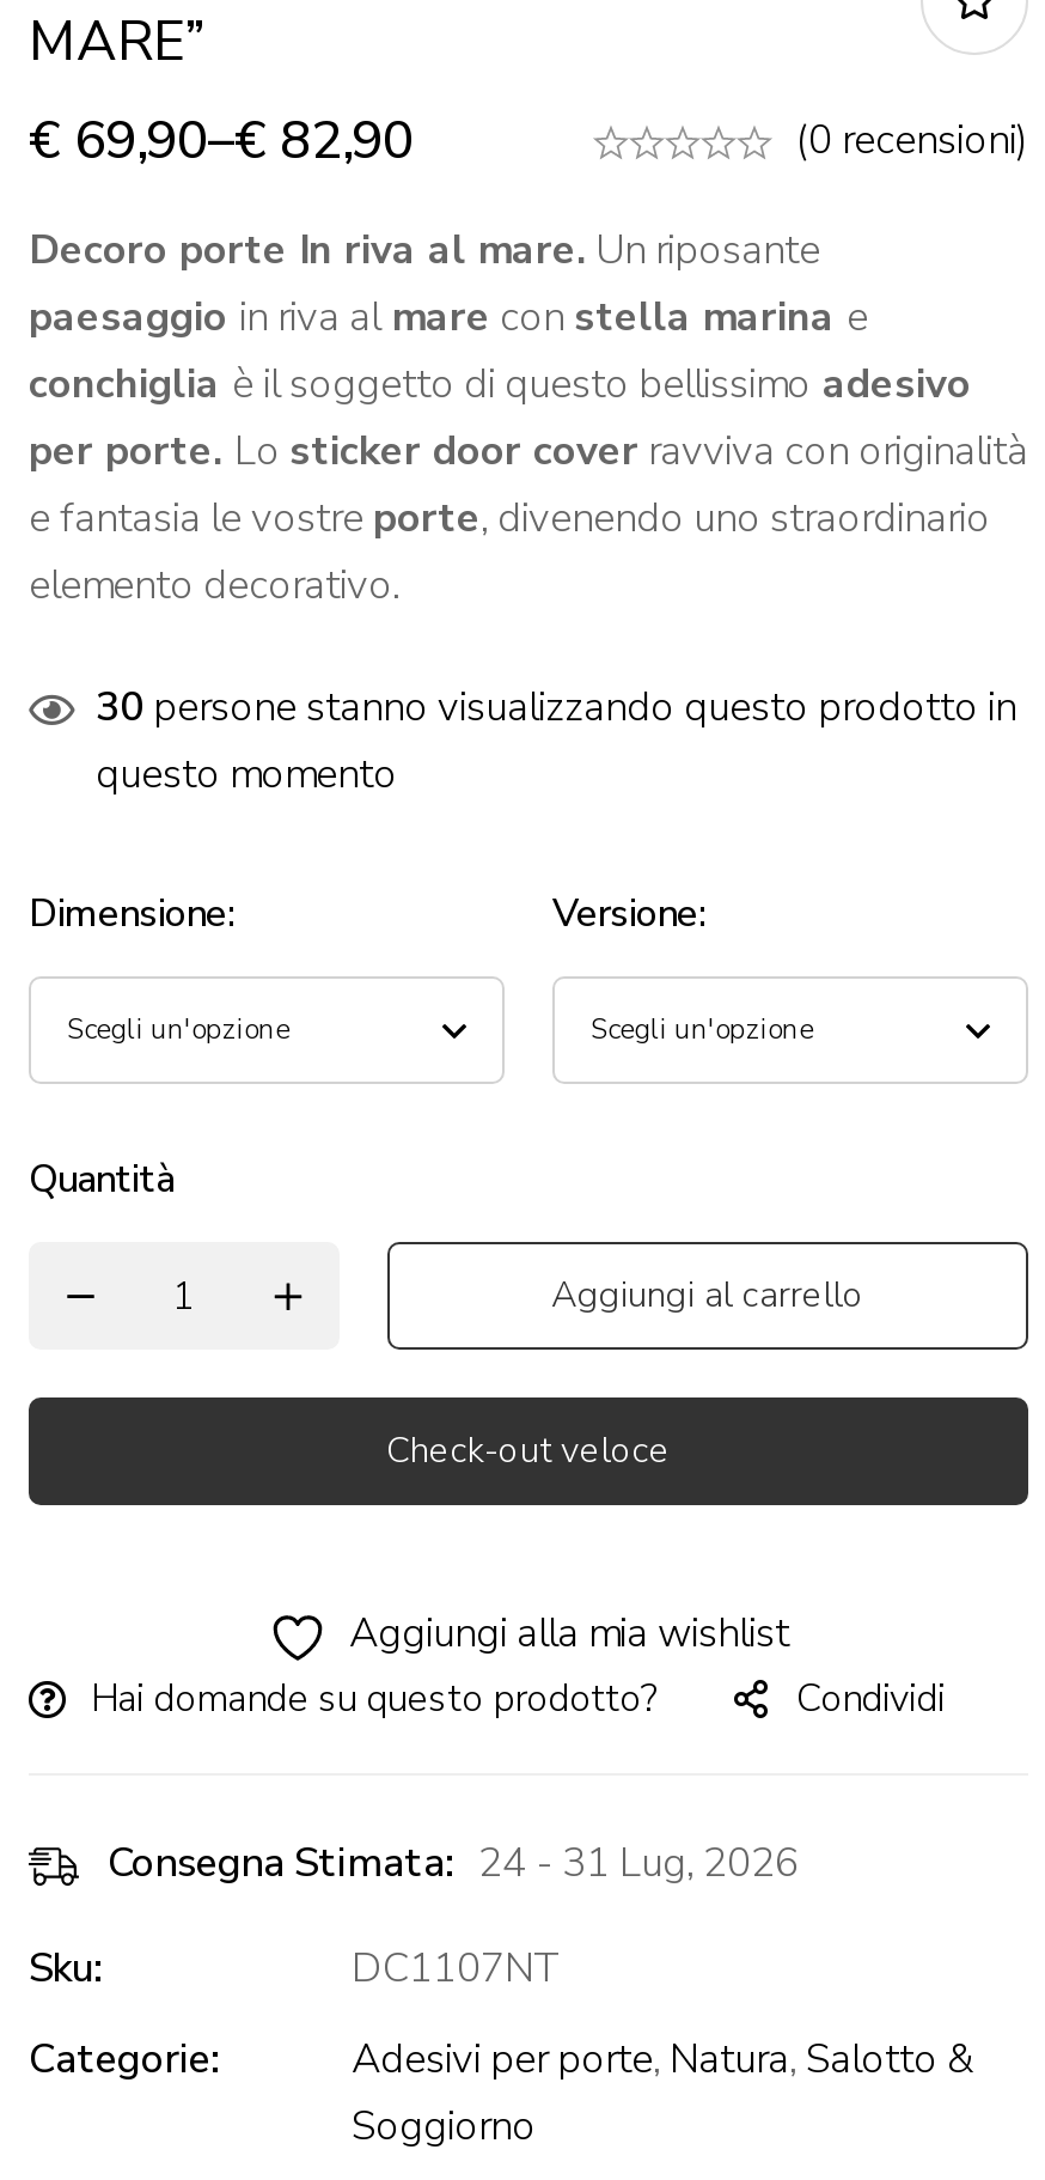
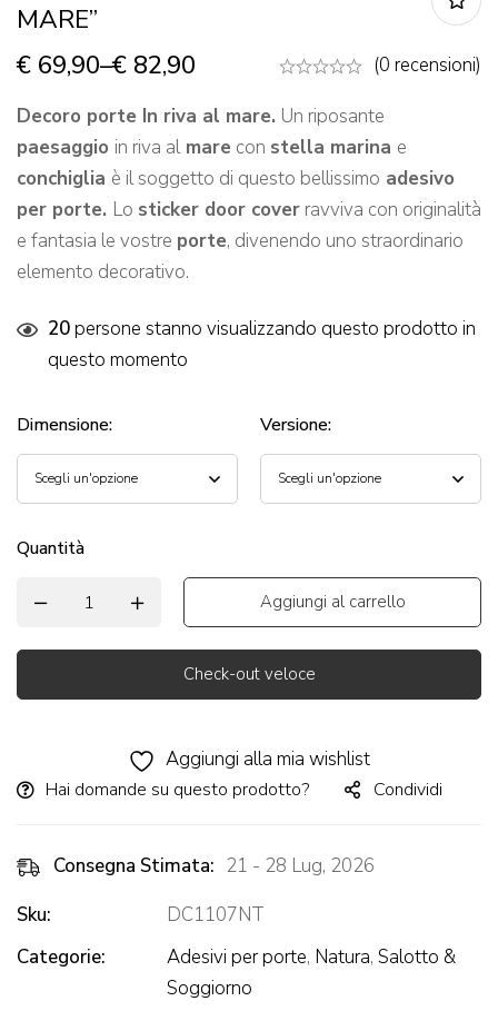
- 30 persone stanno visualizzando questo prodotto in
+ 20 persone stanno visualizzando questo prodotto in

- Consegna Stimata: 24 - 31 Lug, 2026
+ Consegna Stimata: 21 - 28 Lug, 2026
